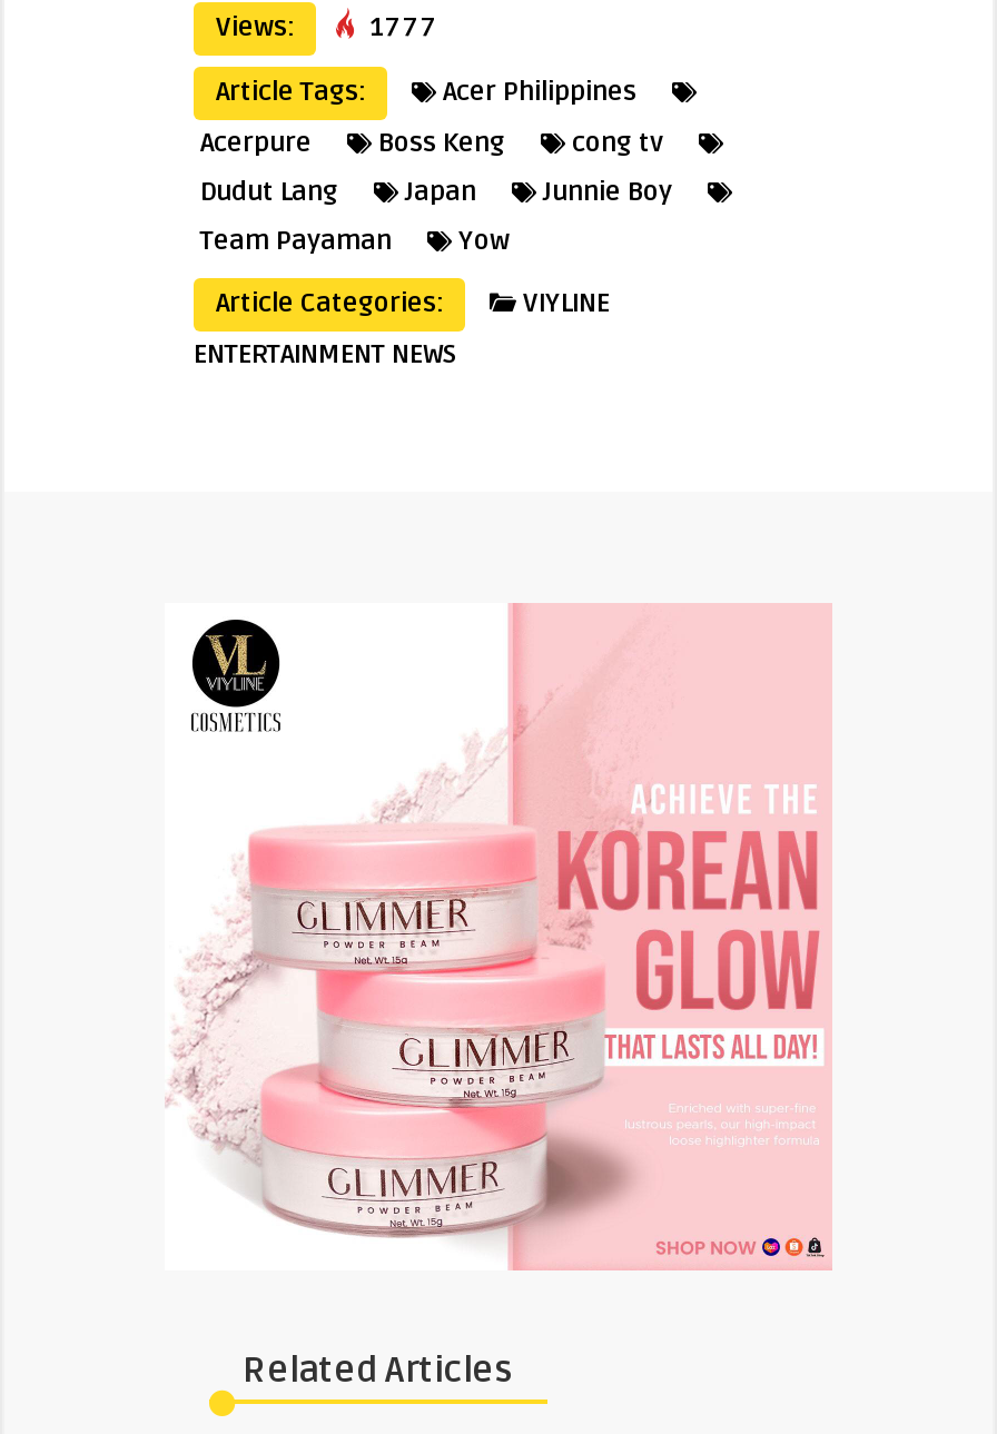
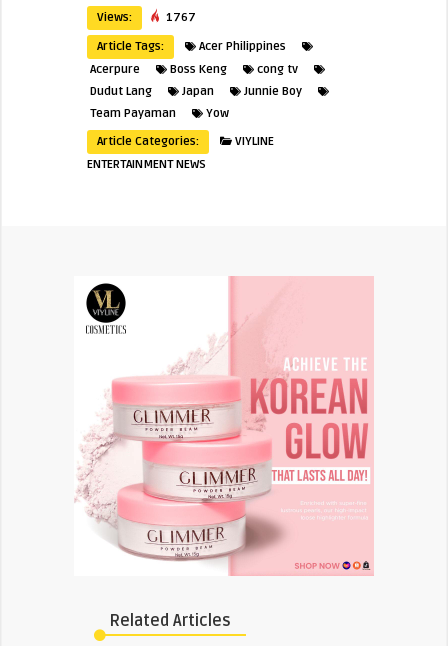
- 1777
+ 1767
